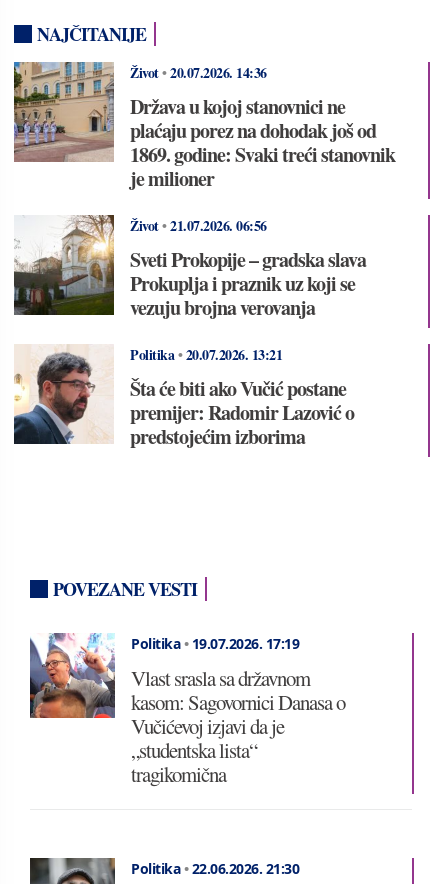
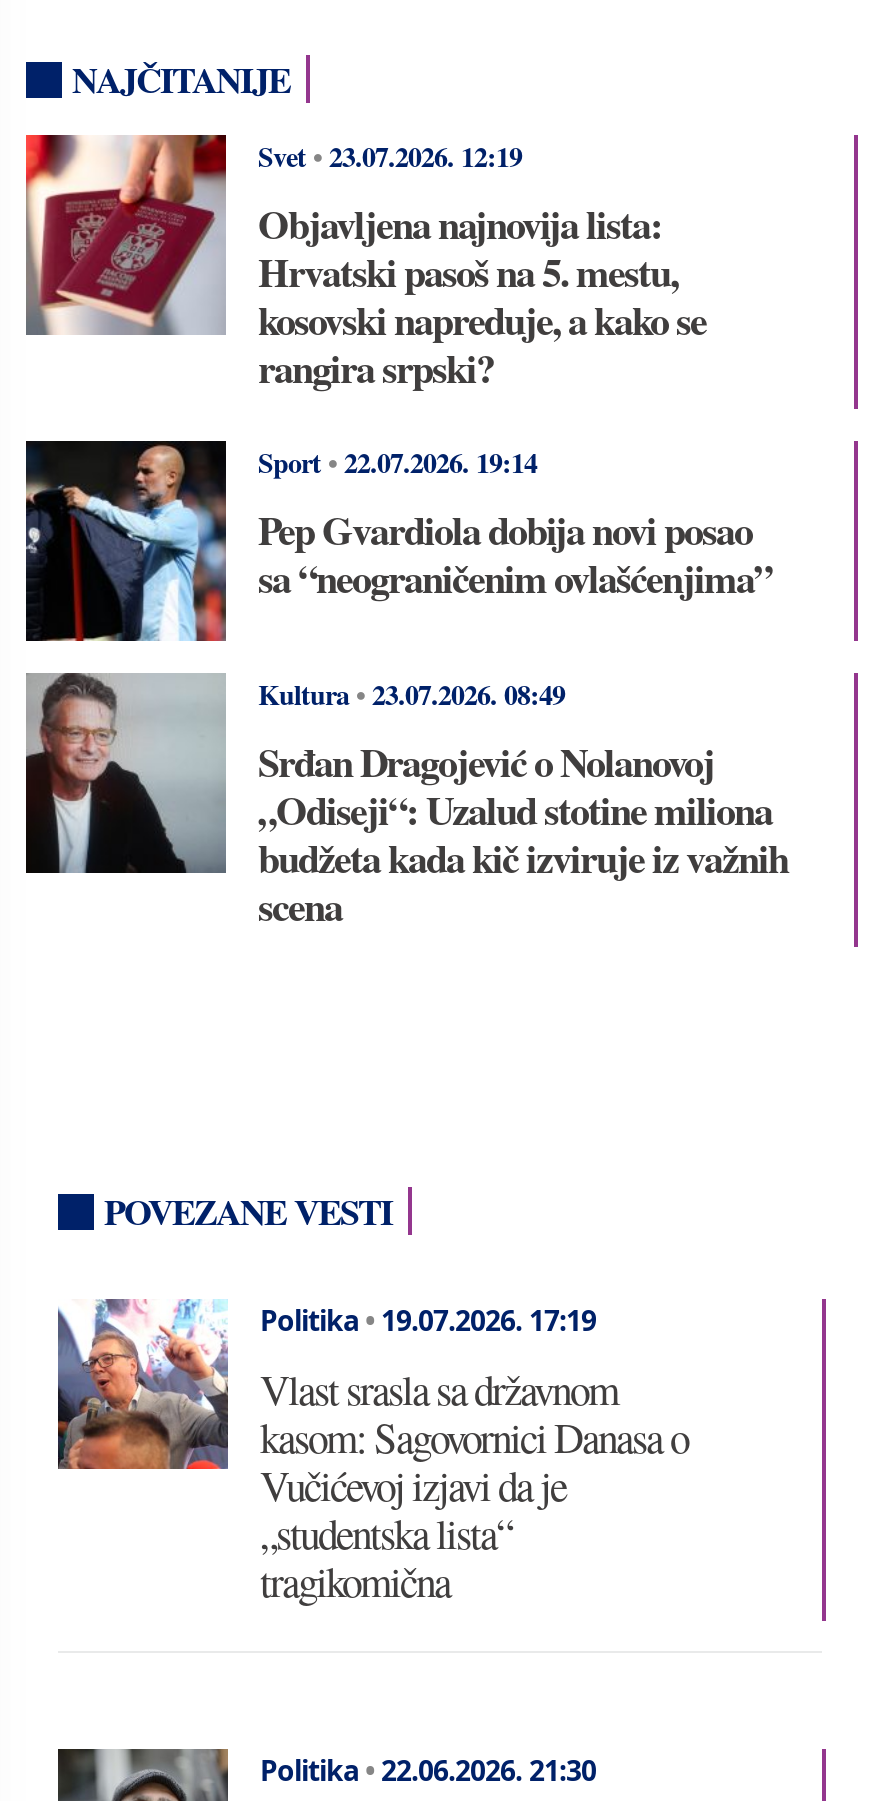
- [image]
- Život •20.07.2026. 14:36
- Država u kojoj stanovnici ne
- plaćaju porez na dohodak još od
- 1869. godine: Svaki treći stanovnik
- je milioner
+ [image]
+ Svet •23.07.2026. 12:19
+ Objavljena najnovija lista:
+ Hrvatski pasoš na 5. mestu,
+ kosovski napreduje, a kako se
+ rangira srpski?

- [image]
- Život • 21.07.2026. 06:56
- Sveti Prokopije – gradska slava
- Prokuplja i praznik uz koji se
- vezuju brojna verovanja
+ [image]
+ Sport •22.07.2026. 19:14
+ Pep Gvardiola dobija novi posao
+ sa “neograničenim ovlašćenjima”

- [image]
- Politika • 20.07.2026. 13:21
- Šta će biti ako Vučić postane
- premijer: Radomir Lazović o
- predstojećim izborima
+ [image]
+ Kultura •23.07.2026. 08:49
+ Srđan Dragojević o Nolanovoj
+ „Odiseji“: Uzalud stotine miliona
+ budžeta kada kič izviruje iz važnih
+ scena
